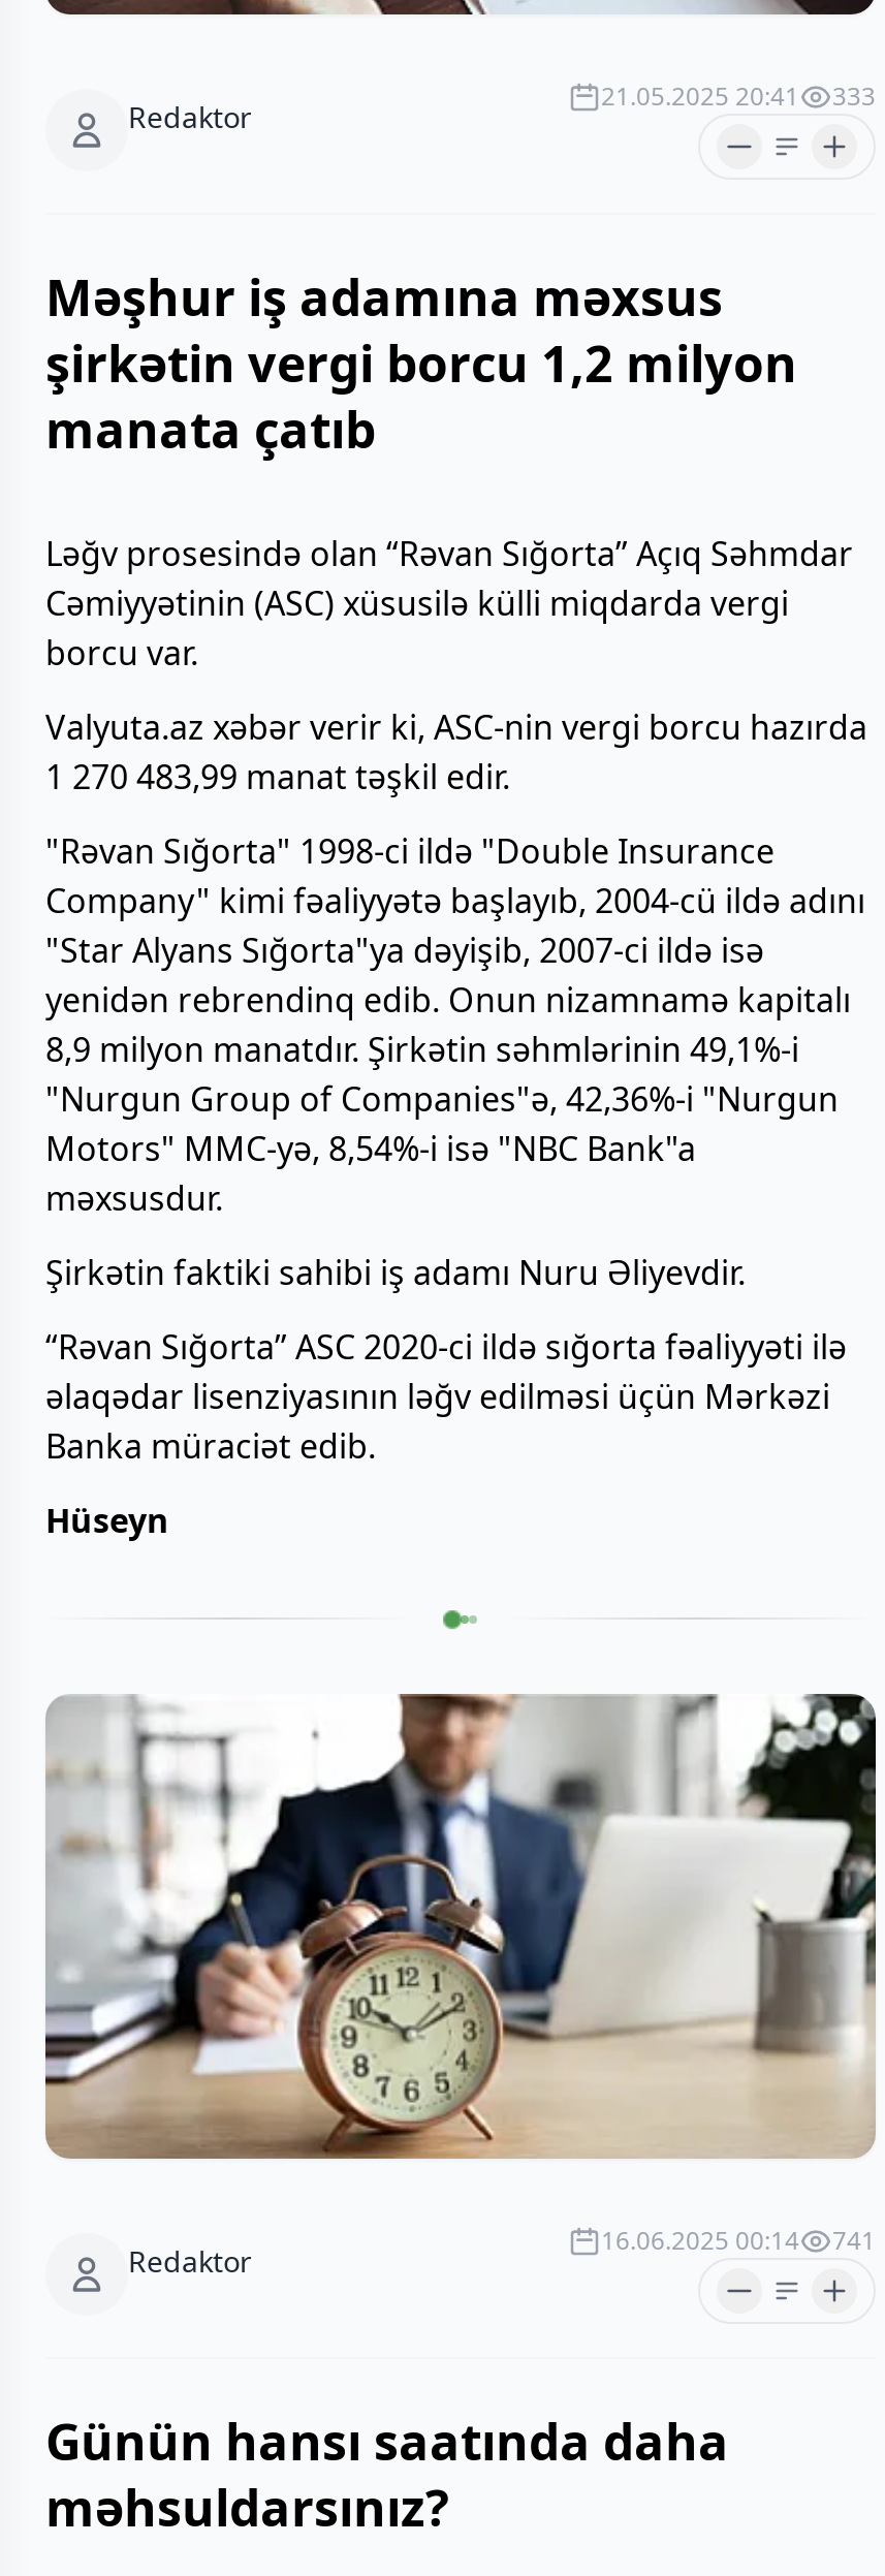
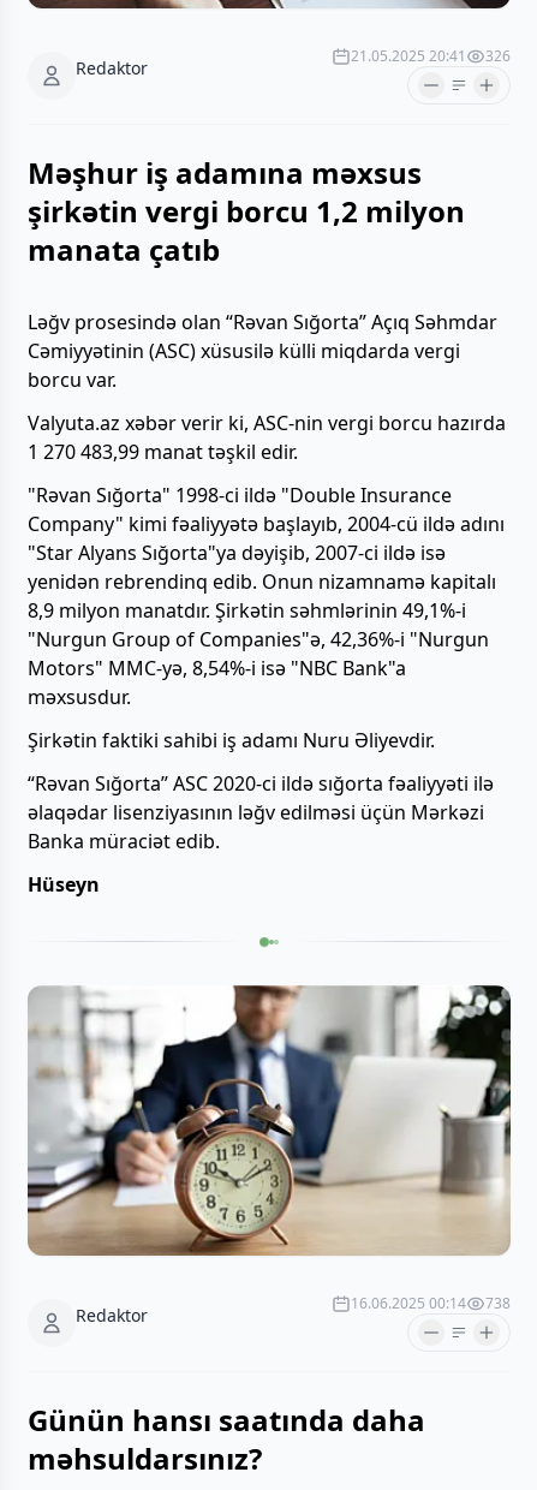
- 21.05.2025 20:41 333
+ 21.05.2025 20:41 326

- 16.06.2025 00:14 741
+ 16.06.2025 00:14 738
